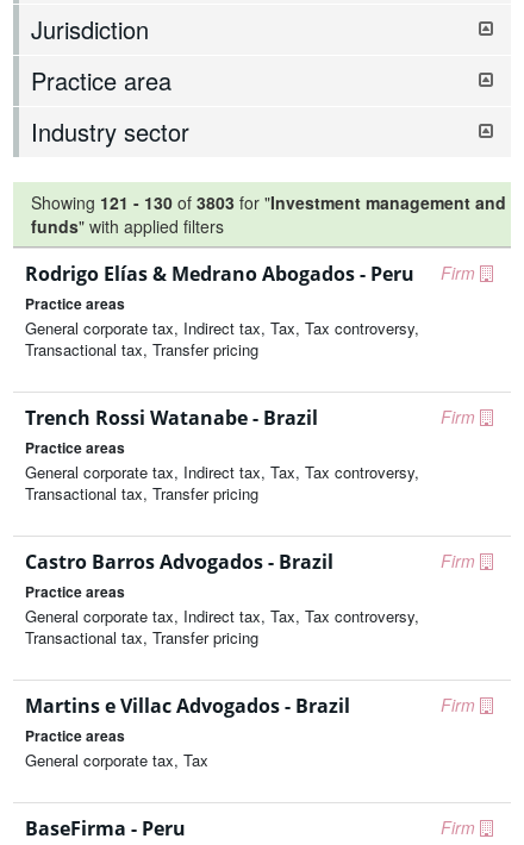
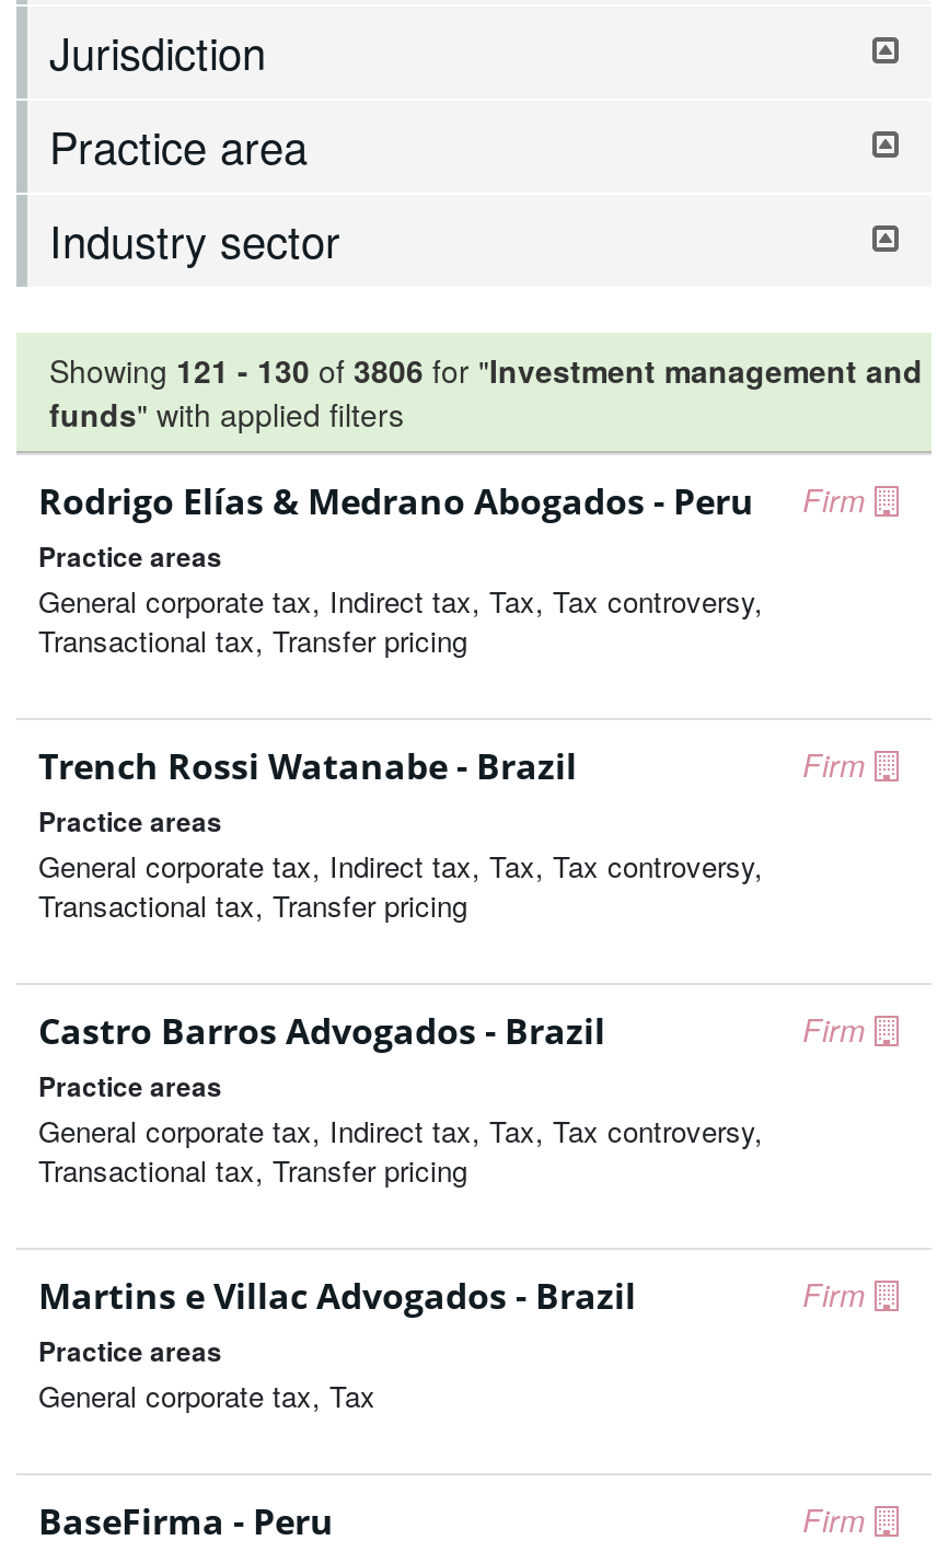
- Showing 121 - 130 of 3803 for " Investment management and
+ Showing 121 - 130 of 3806 for " Investment management and
